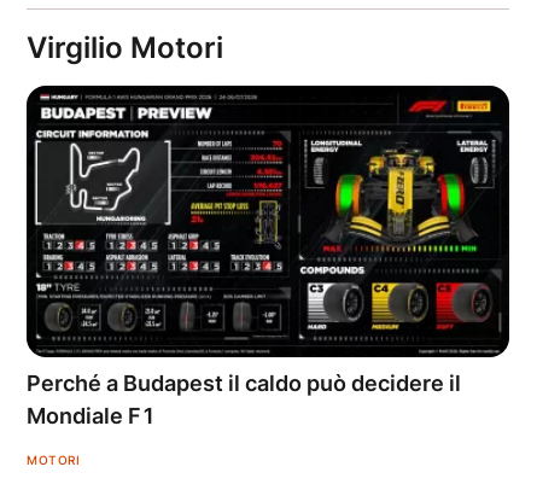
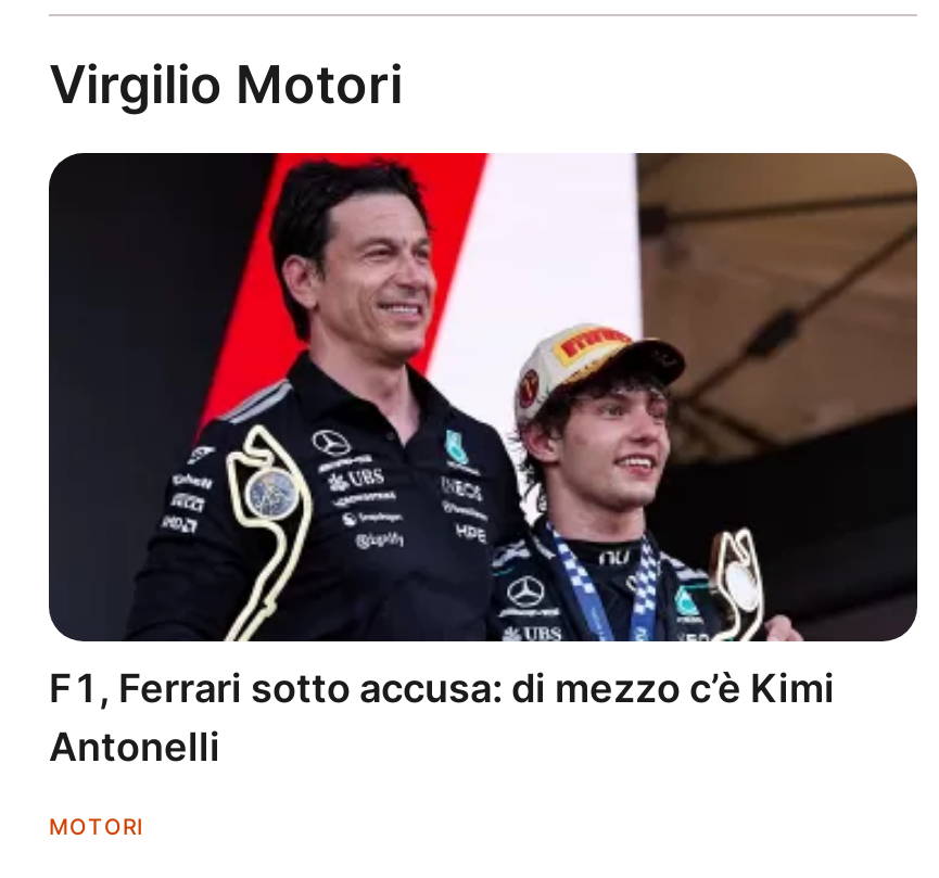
- [image]
- Perché a Budapest il caldo può decidere il
- Mondiale F1
+ [image]
+ F1, Ferrari sotto accusa: di mezzo c’è Kimi
+ Antonelli
